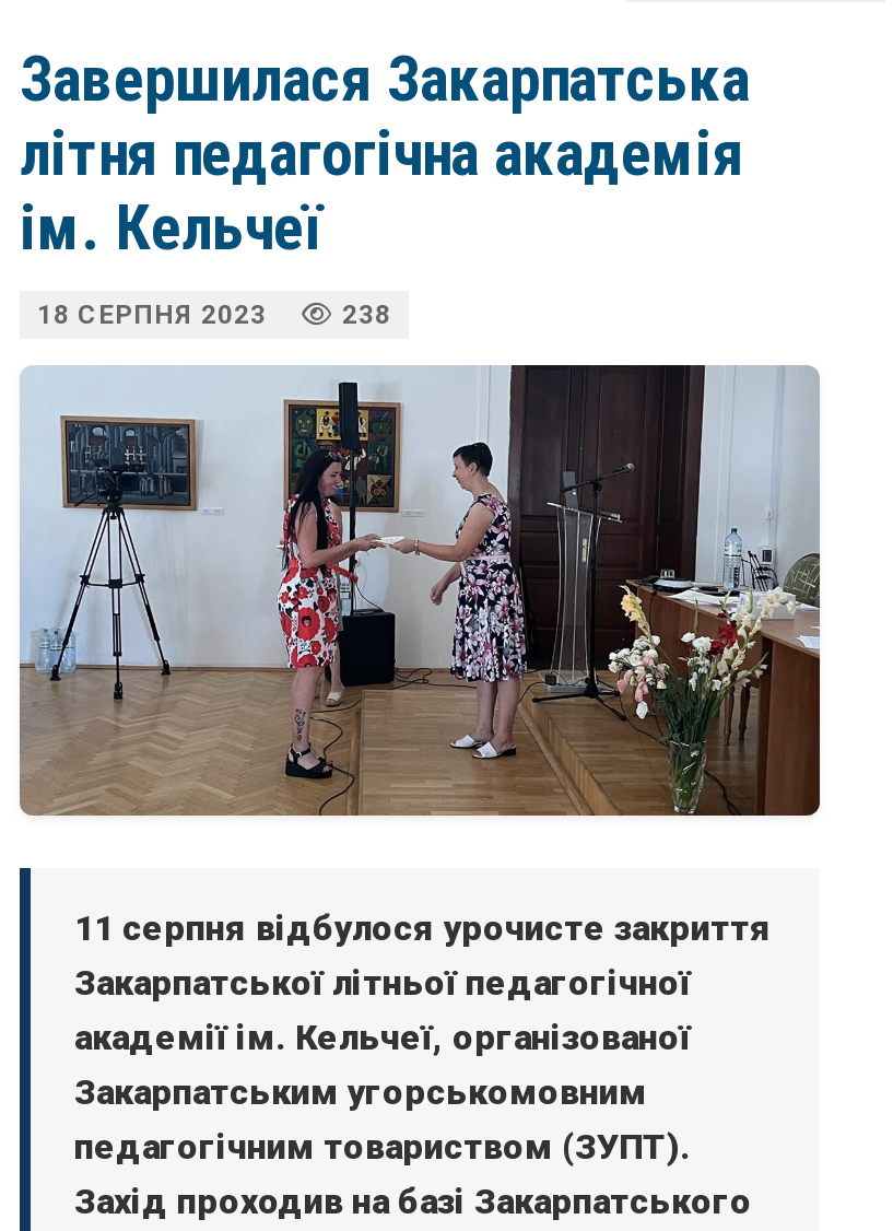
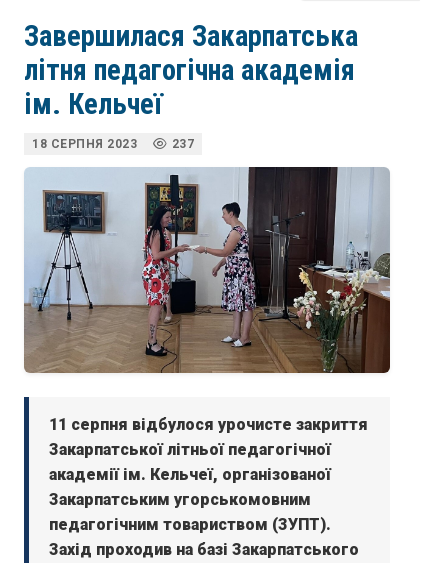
- 238
+ 237
